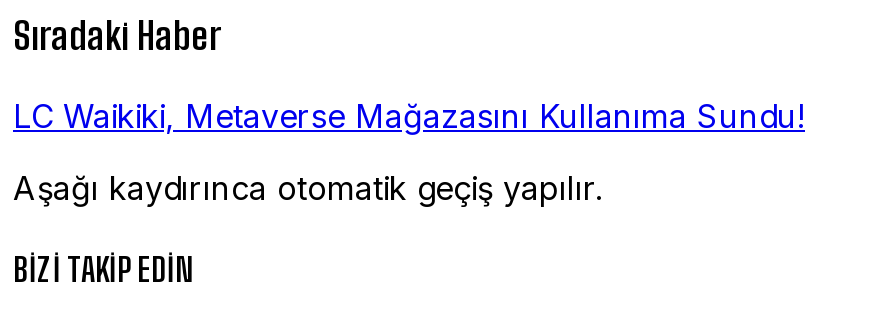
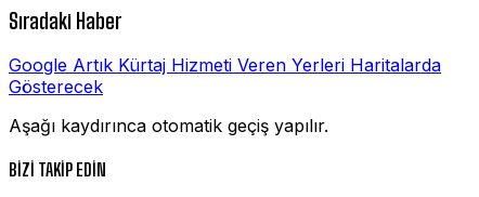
- LC Waikiki, Metaverse Mağazasını Kullanıma Sundu!
+ Google Artık Kürtaj Hizmeti Veren Yerleri Haritalarda
+ Gösterecek
